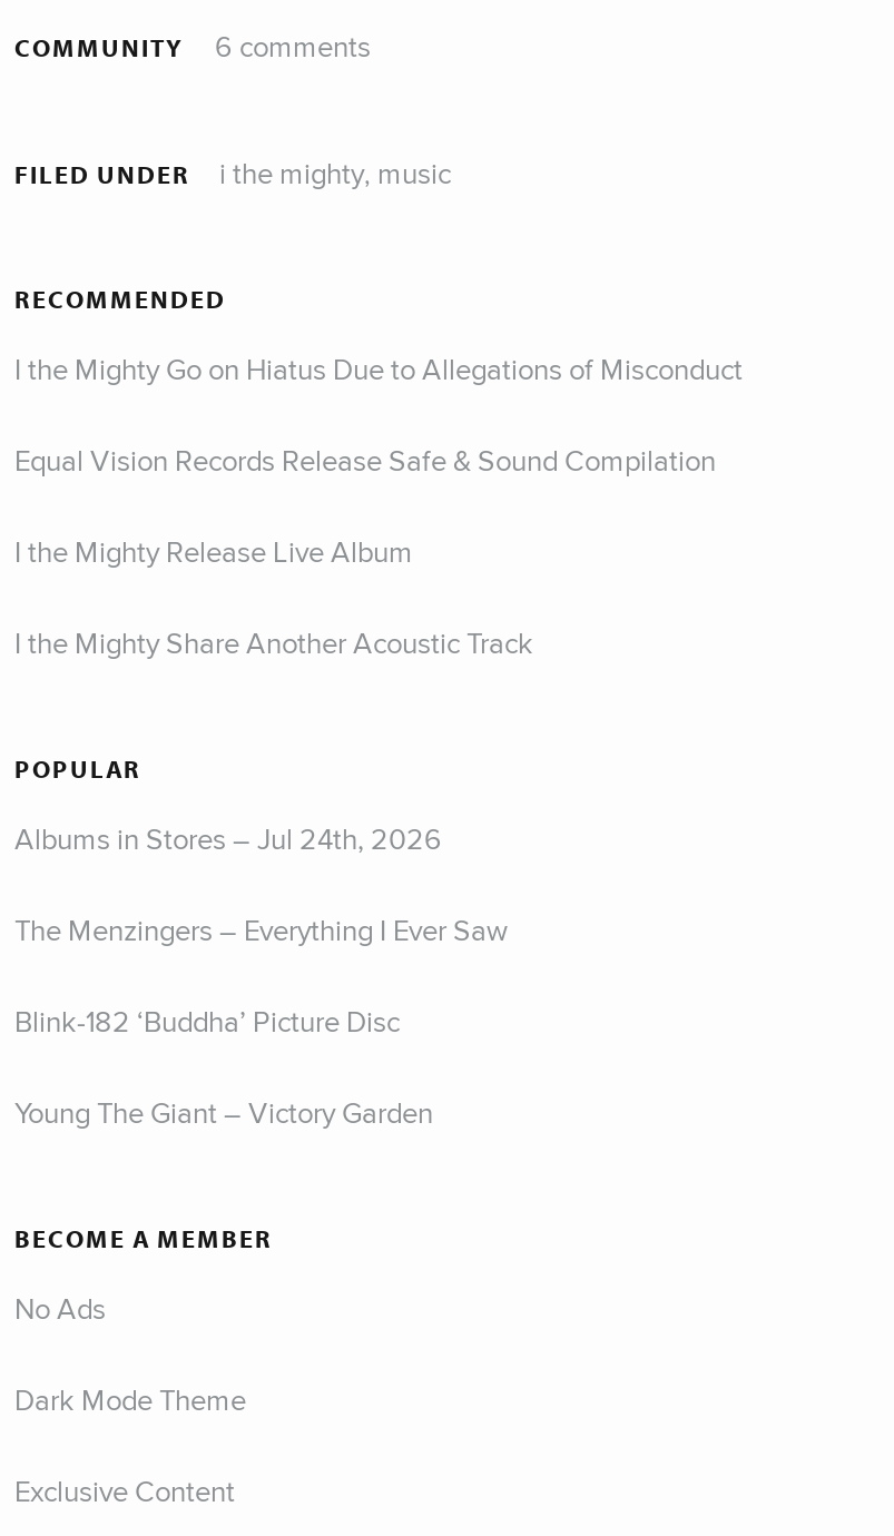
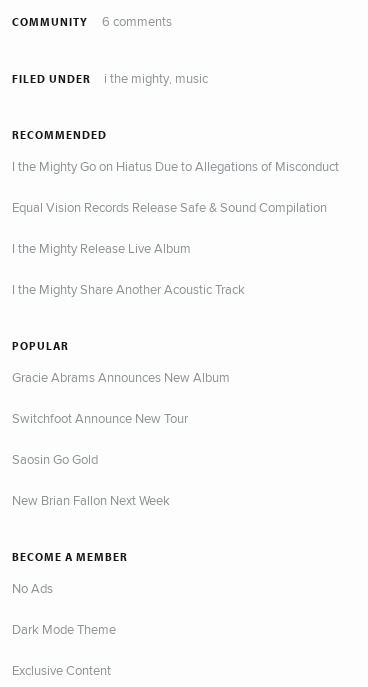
- Albums in Stores – Jul 24th, 2026
+ Gracie Abrams Announces New Album

- The Menzingers – Everything I Ever Saw
+ Switchfoot Announce New Tour

- Blink-182 ‘Buddha’ Picture Disc
+ Saosin Go Gold

- Young The Giant – Victory Garden
+ New Brian Fallon Next Week
